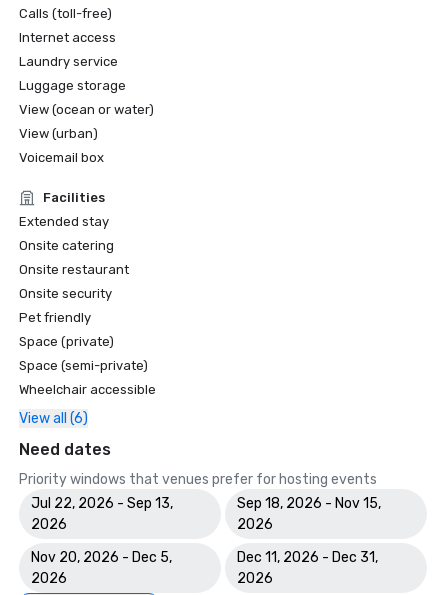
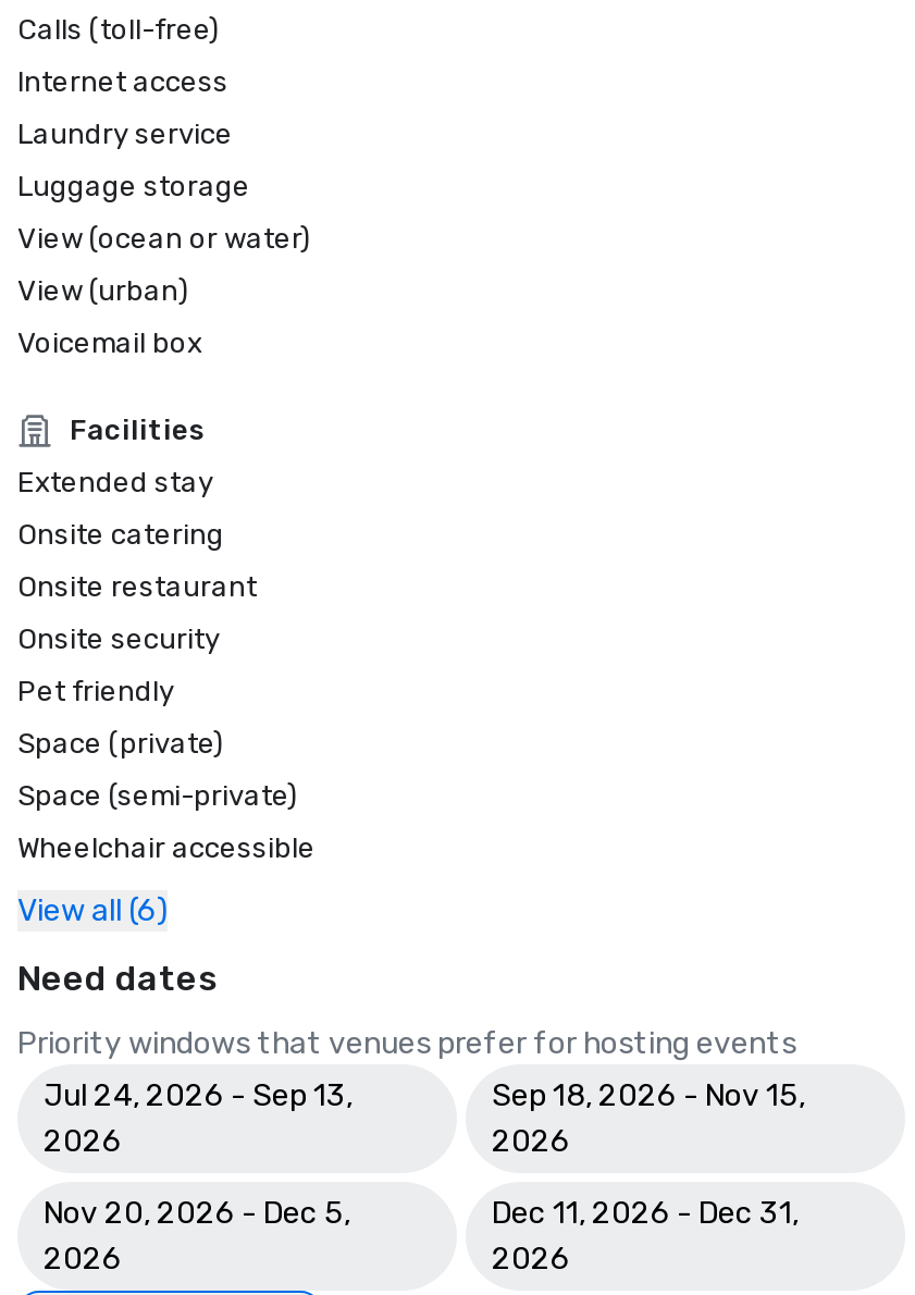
- Jul 22, 2026 - Sep 13,
+ Jul 24, 2026 - Sep 13,
